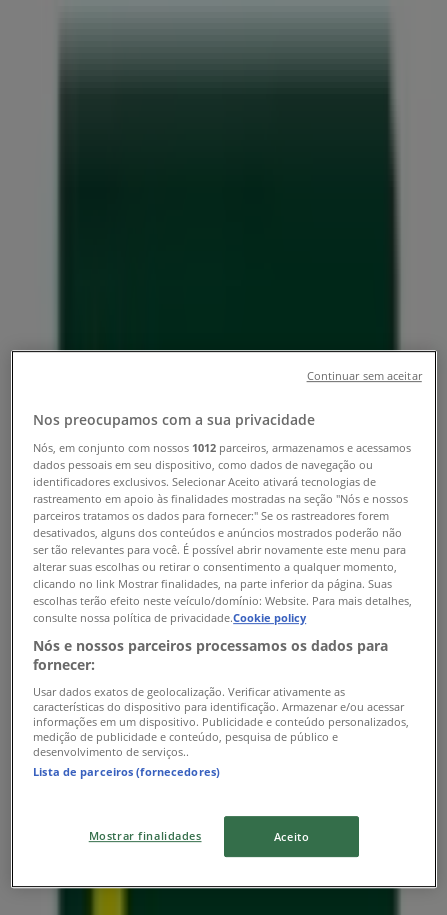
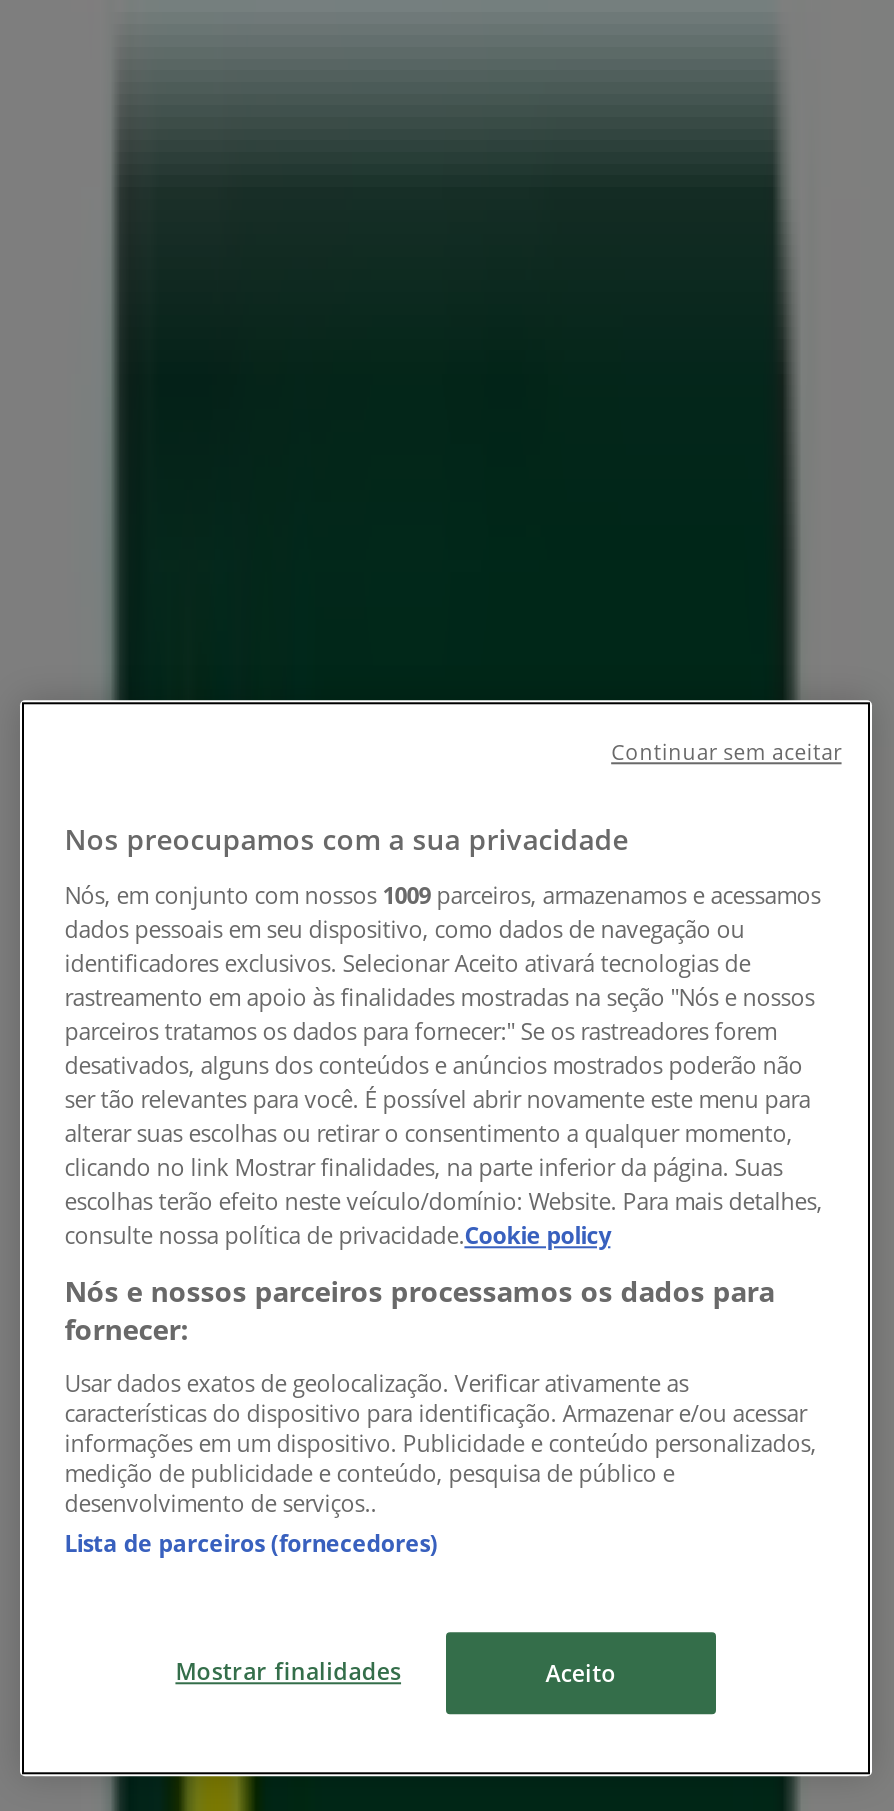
- Nós, em conjunto com nossos 1012 parceiros, armazenamos e acessamos
+ Nós, em conjunto com nossos 1009 parceiros, armazenamos e acessamos
